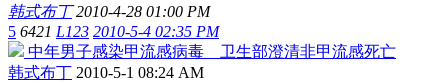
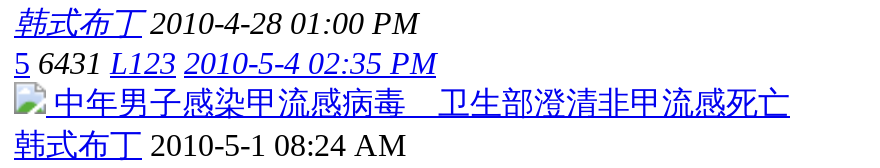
- 5 6421 L123 2010-5-4 02:35 PM
+ 5 6431 L123 2010-5-4 02:35 PM
